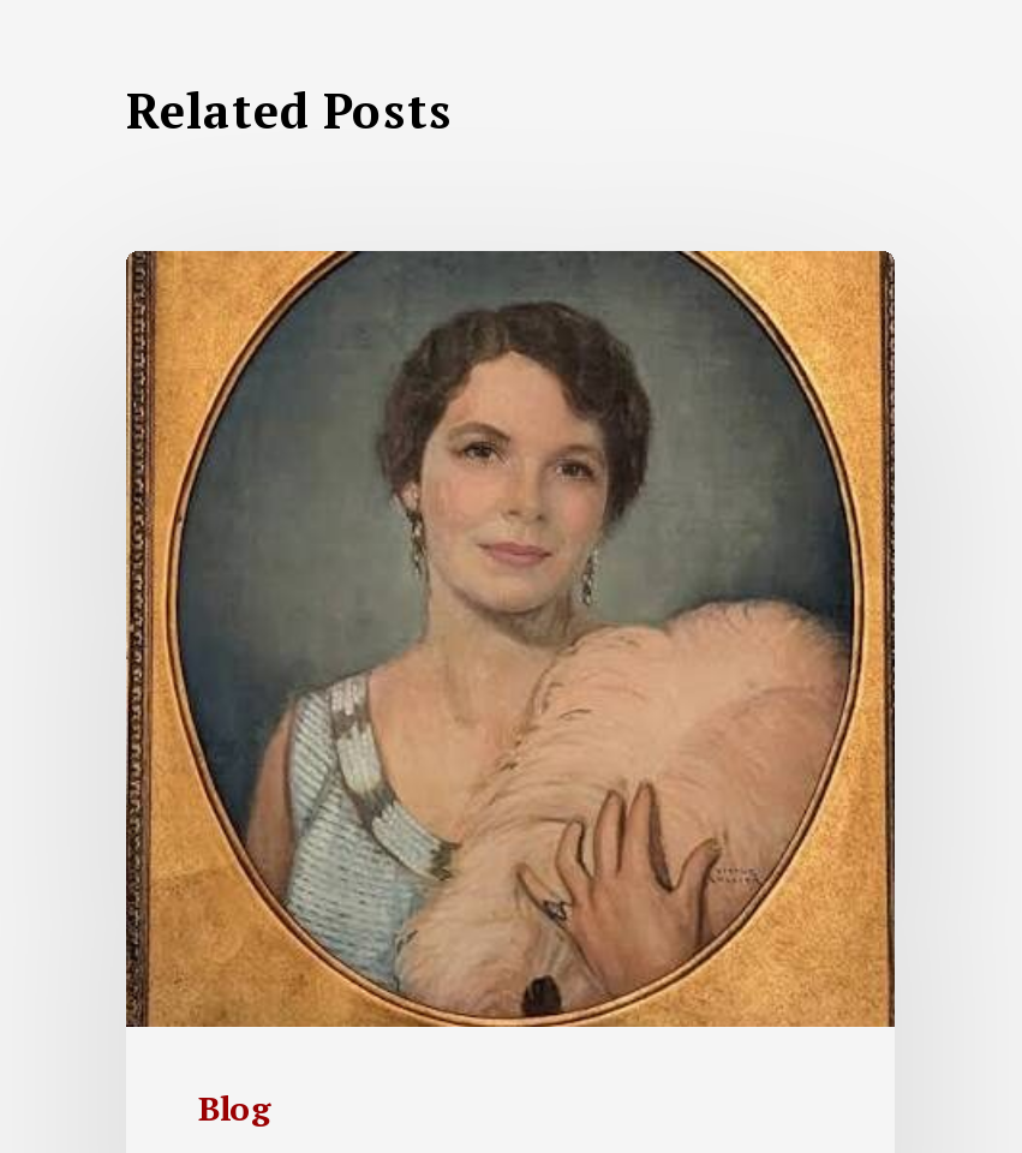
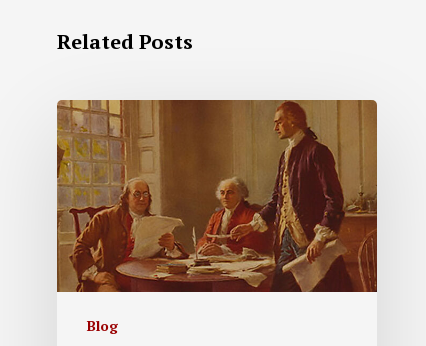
- [image]
+ [image]
